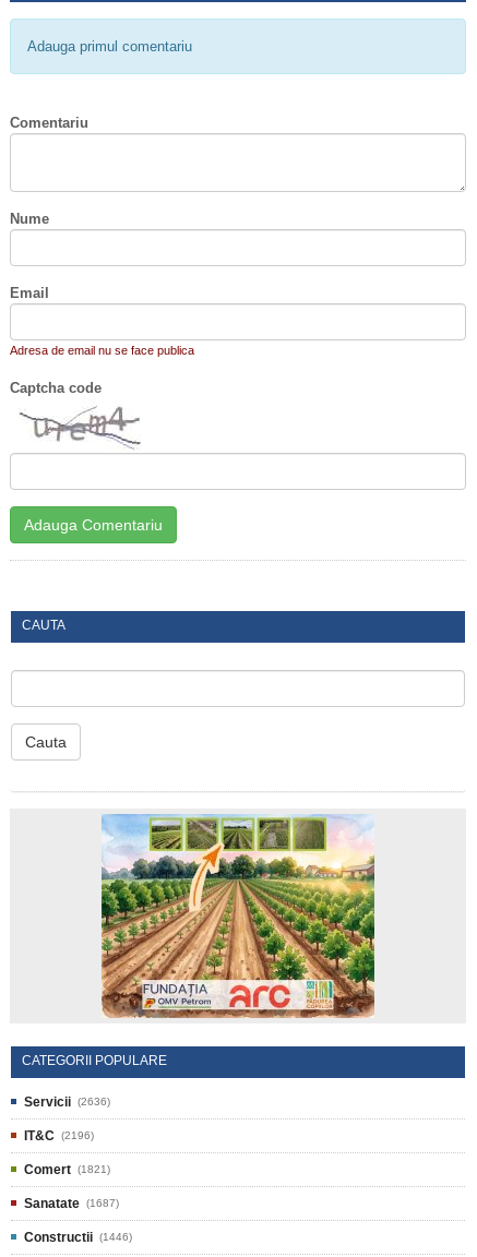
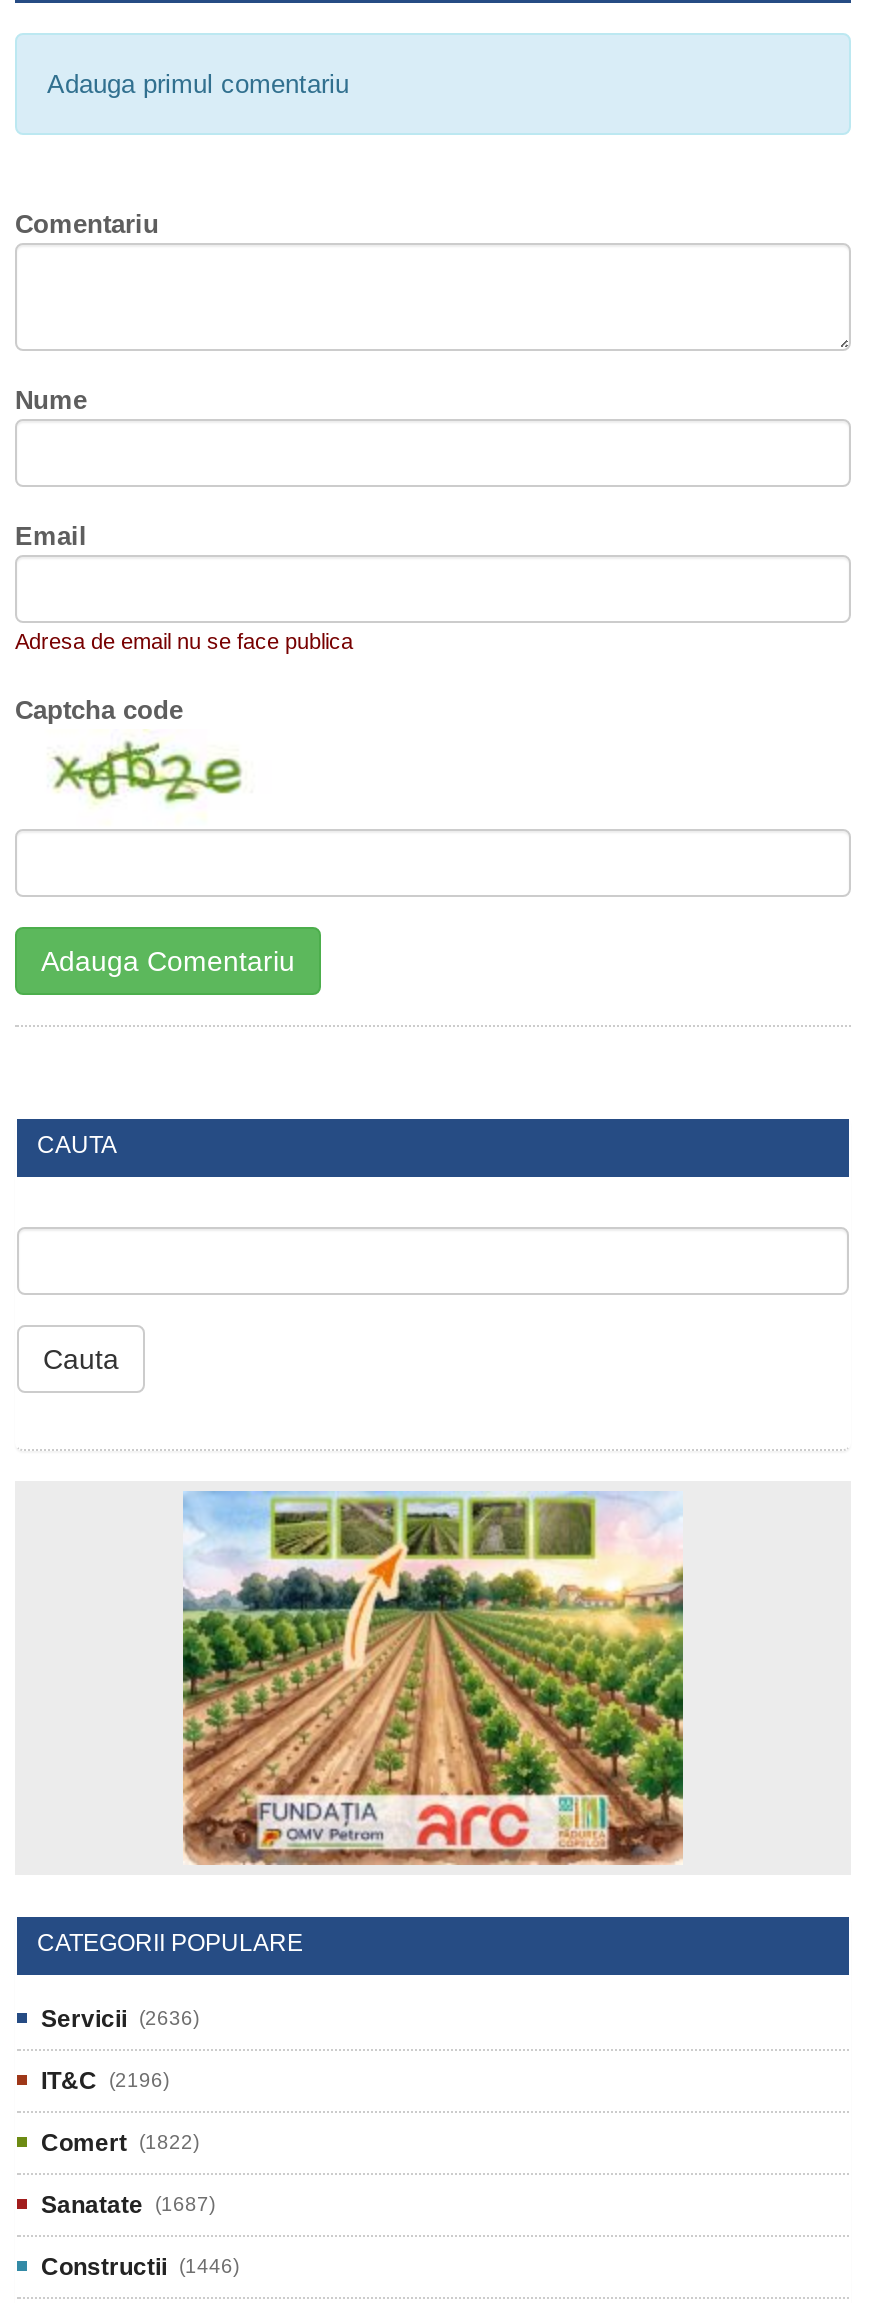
- [image]
+ [image]

- Comert (1821)
+ Comert (1822)
